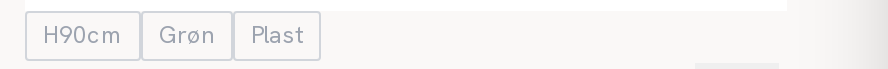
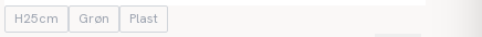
- H90cm Grøn Plast
+ H25cm Grøn Plast
